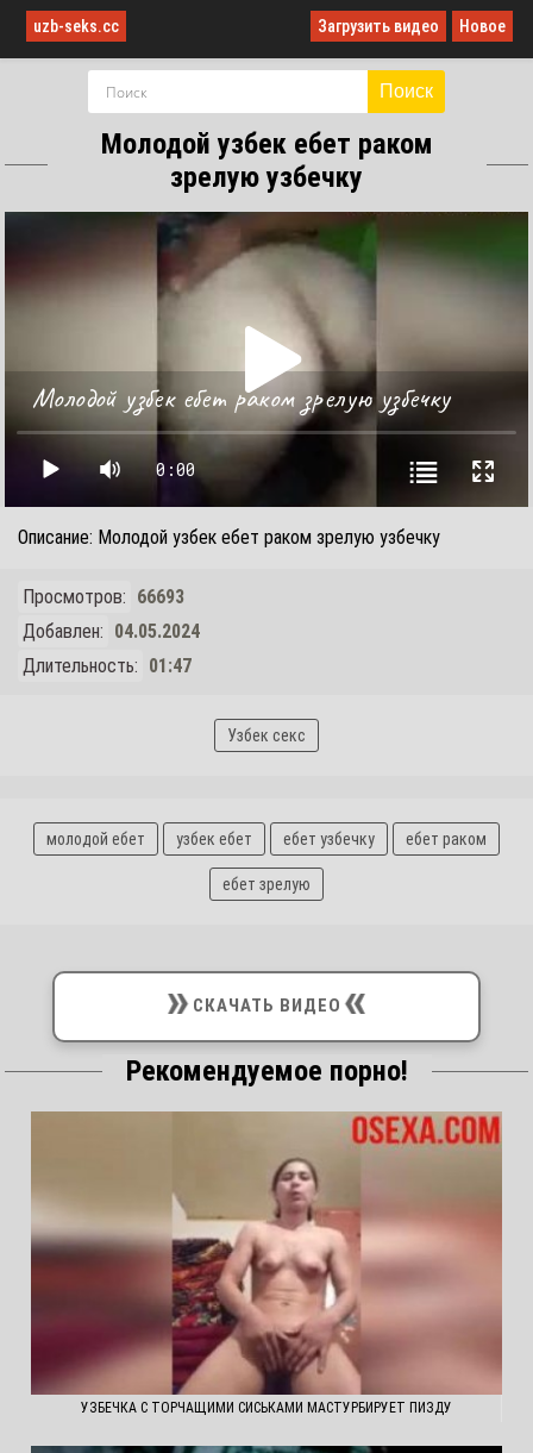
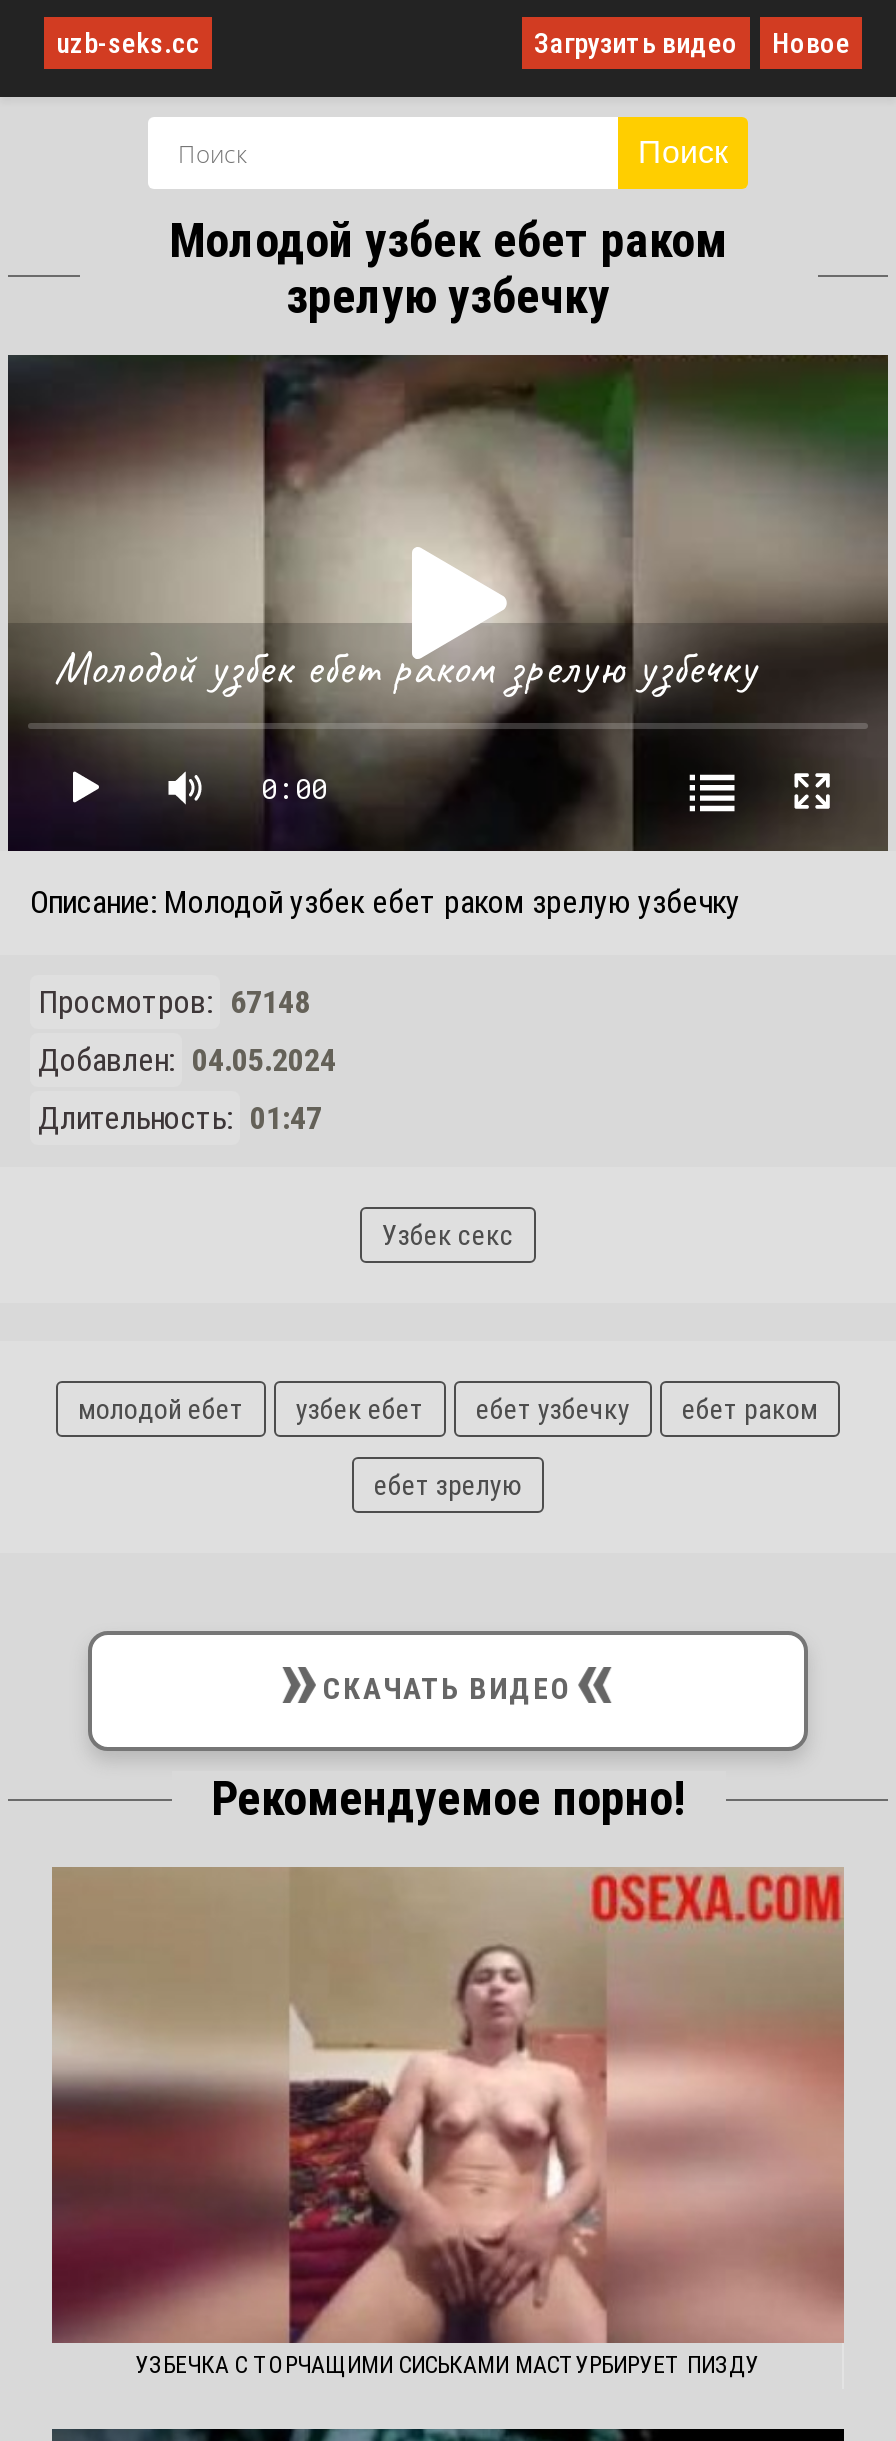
- Просмотров: 66693
+ Просмотров: 67148
